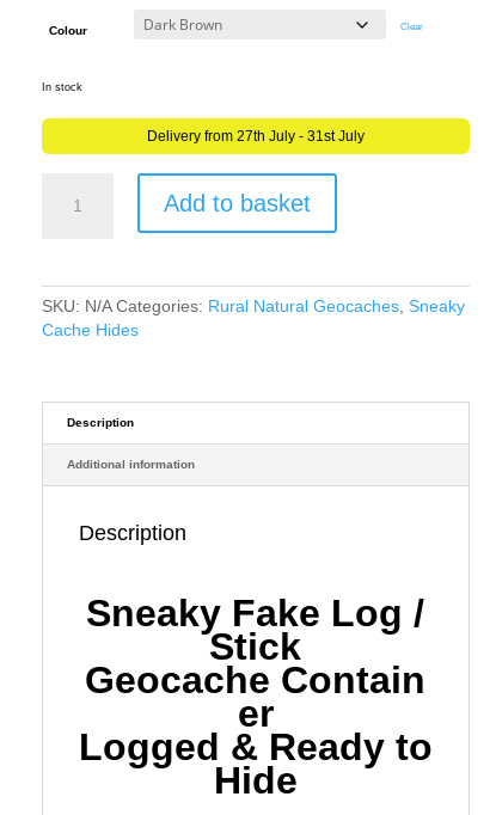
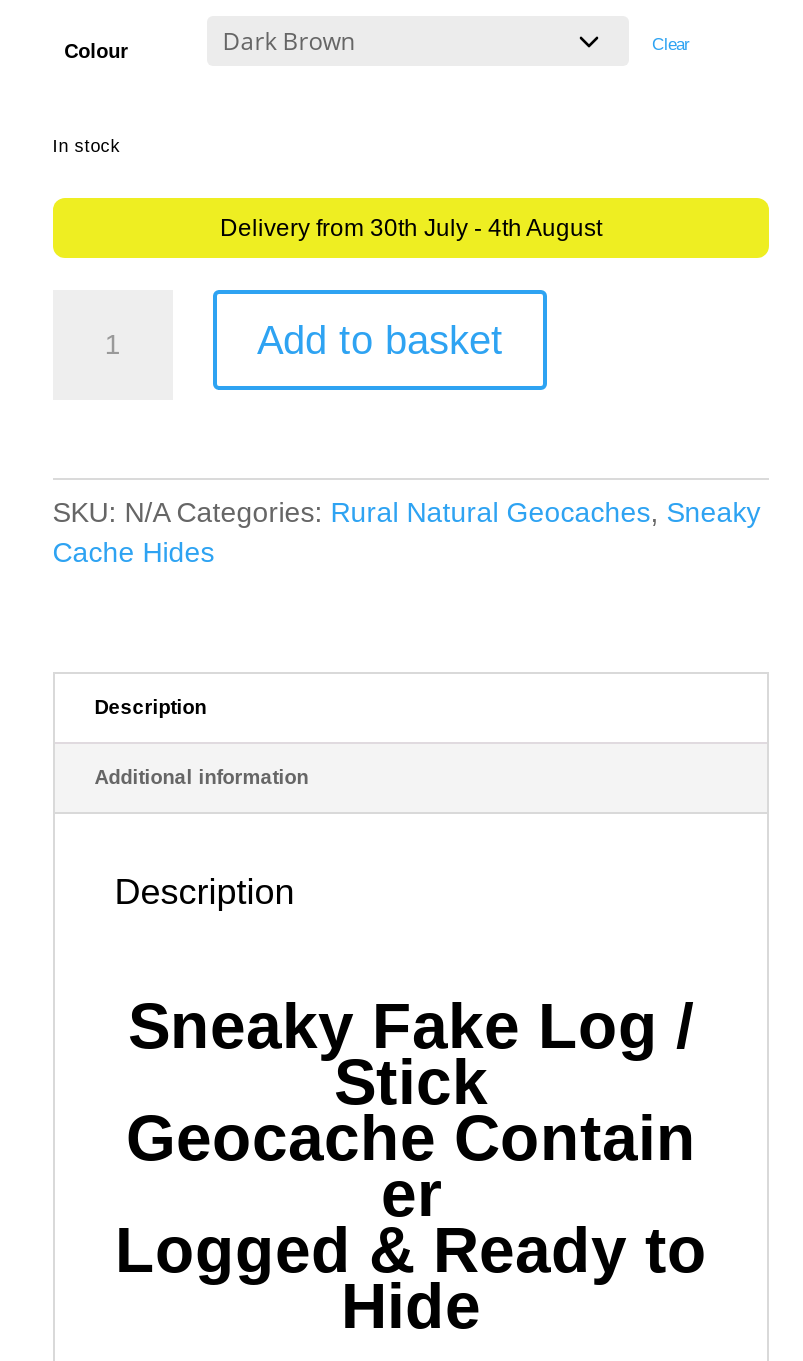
- Delivery from 27th July - 31st July
+ Delivery from 30th July - 4th August
